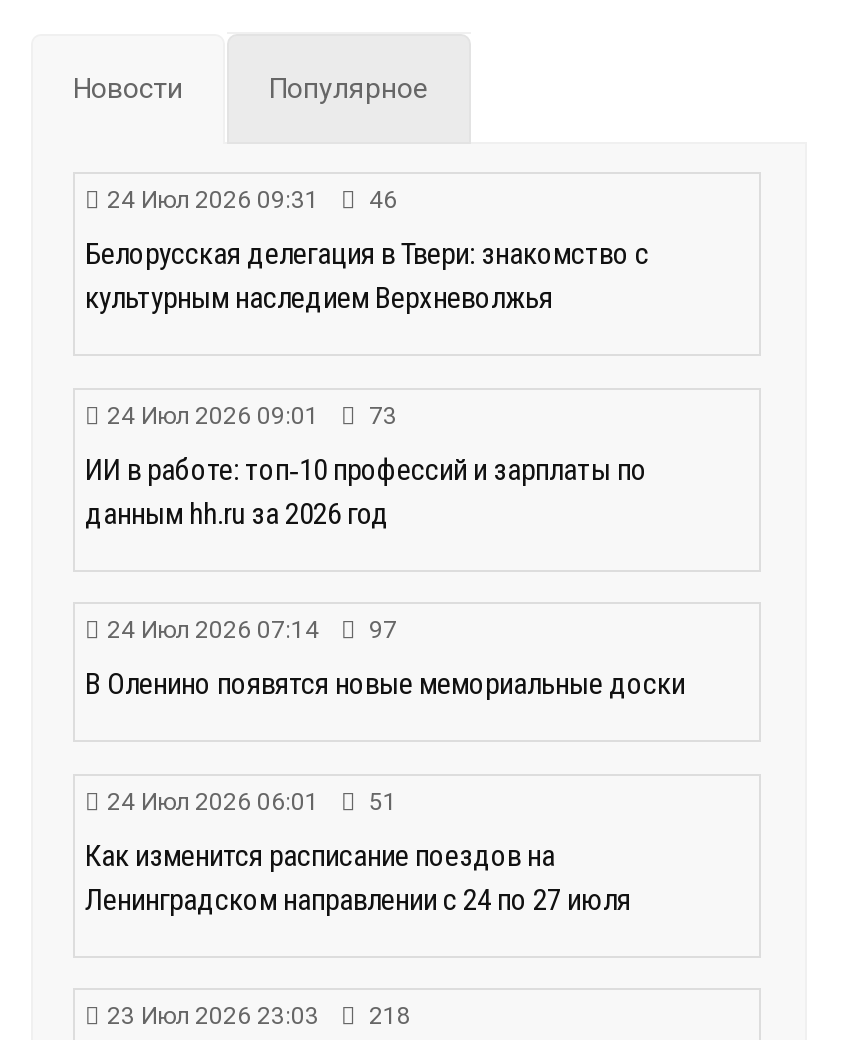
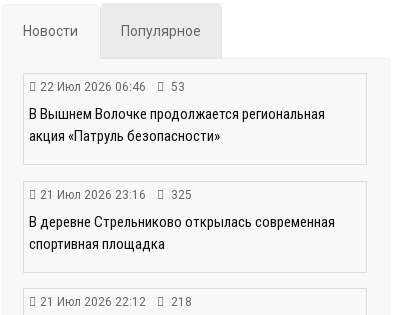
- 24 Июл 2026 09:31
- 46
- Белорусская делегация в Твери: знакомство с
- культурным наследием Верхневолжья
- 24 Июл 2026 09:01
- 73
- ИИ в работе: топ‑10 профессий и зарплаты по
- данным hh.ru за 2026 год
- 24 Июл 2026 07:14
- 97
- В Оленино появятся новые мемориальные доски
- 24 Июл 2026 06:01
- 51
- Как изменится расписание поездов на
- Ленинградском направлении с 24 по 27 июля
- 23 Июл 2026 23:03
+ 22 Июл 2026 06:46
+ 53
+ В Вышнем Волочке продолжается региональная
+ акция «Патруль безопасности»
+ 21 Июл 2026 23:16
+ 325
+ В деревне Стрельниково открылась современная
+ спортивная площадка
+ 21 Июл 2026 22:12
